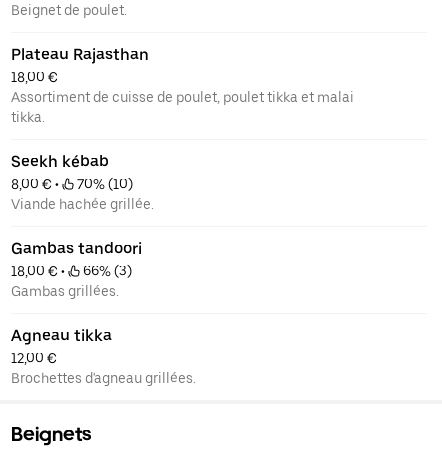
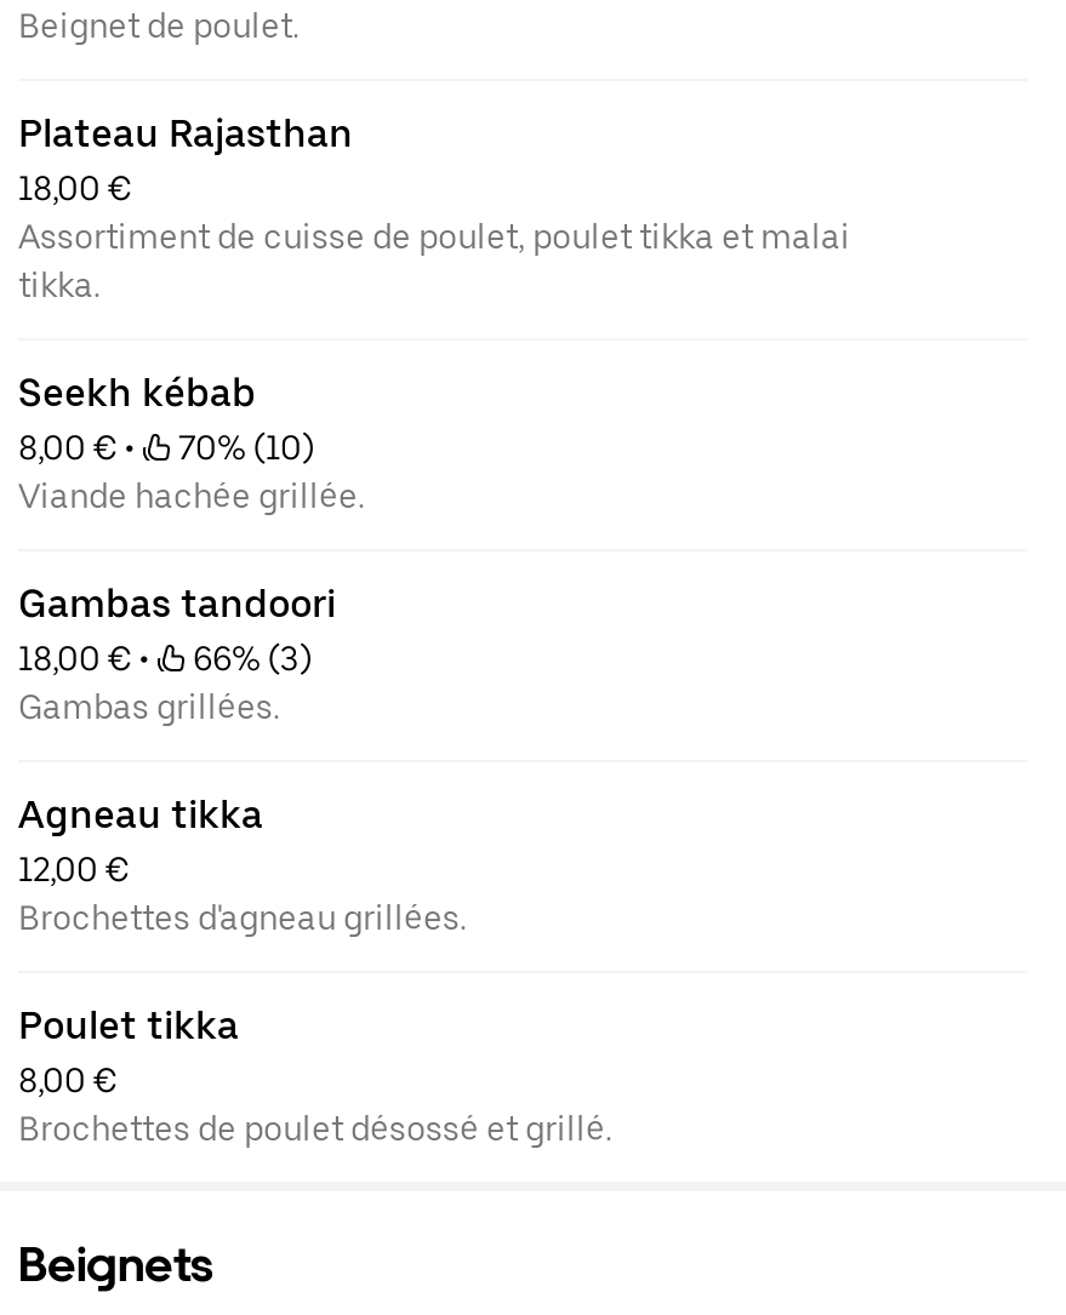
+ Poulet tikka
+ 8,00 €
+ Brochettes de poulet désossé et grillé.
